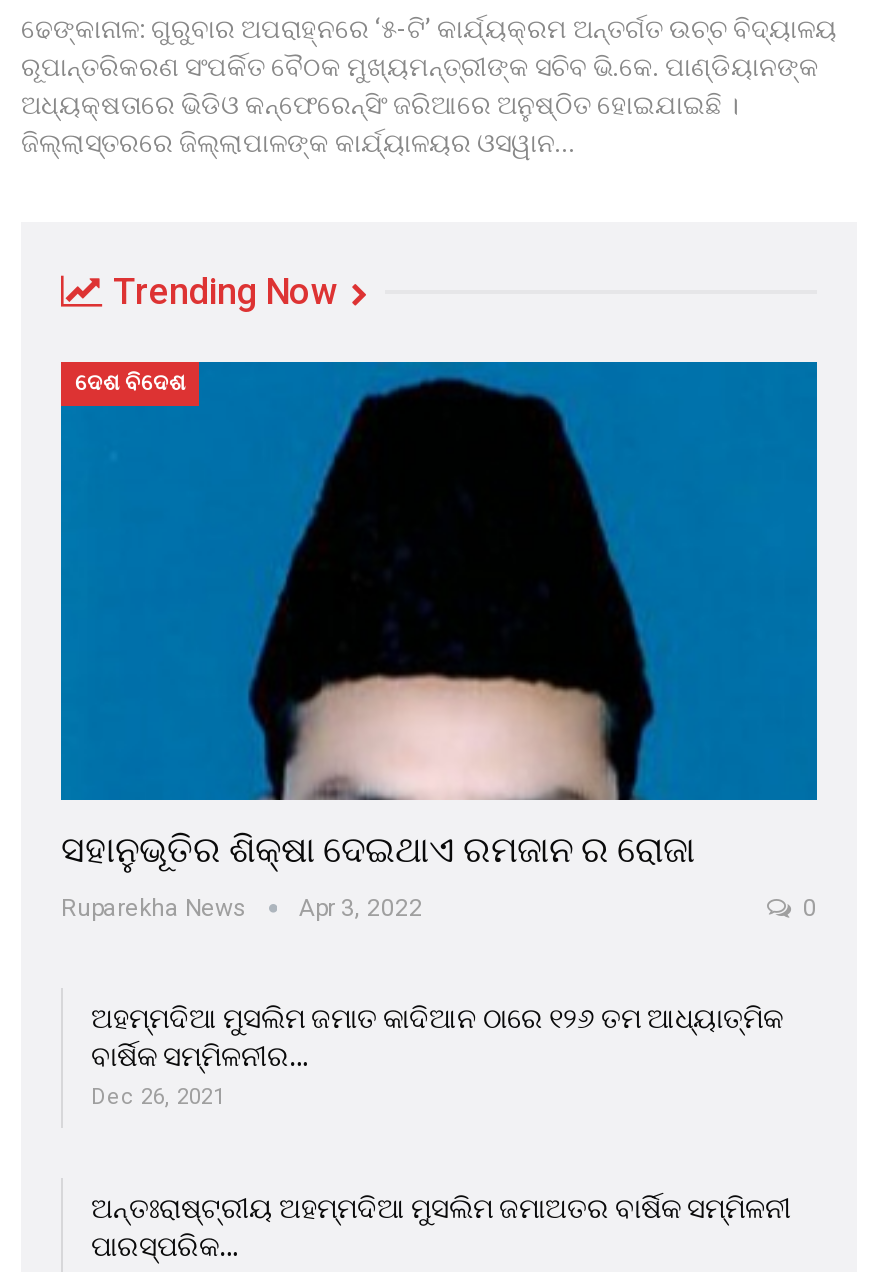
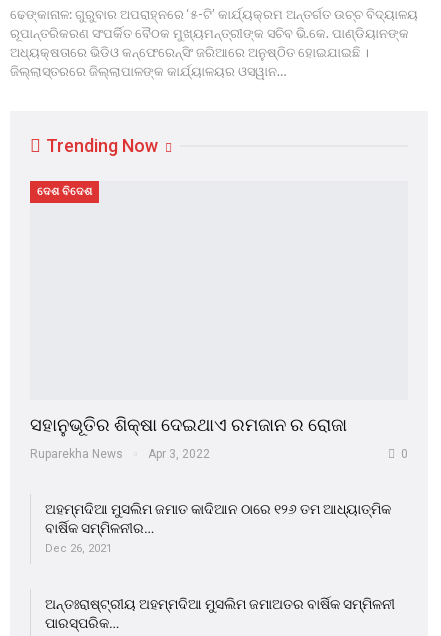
- [image]
